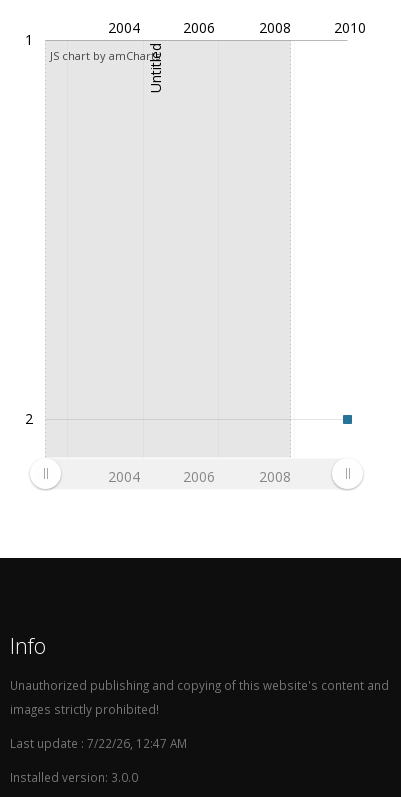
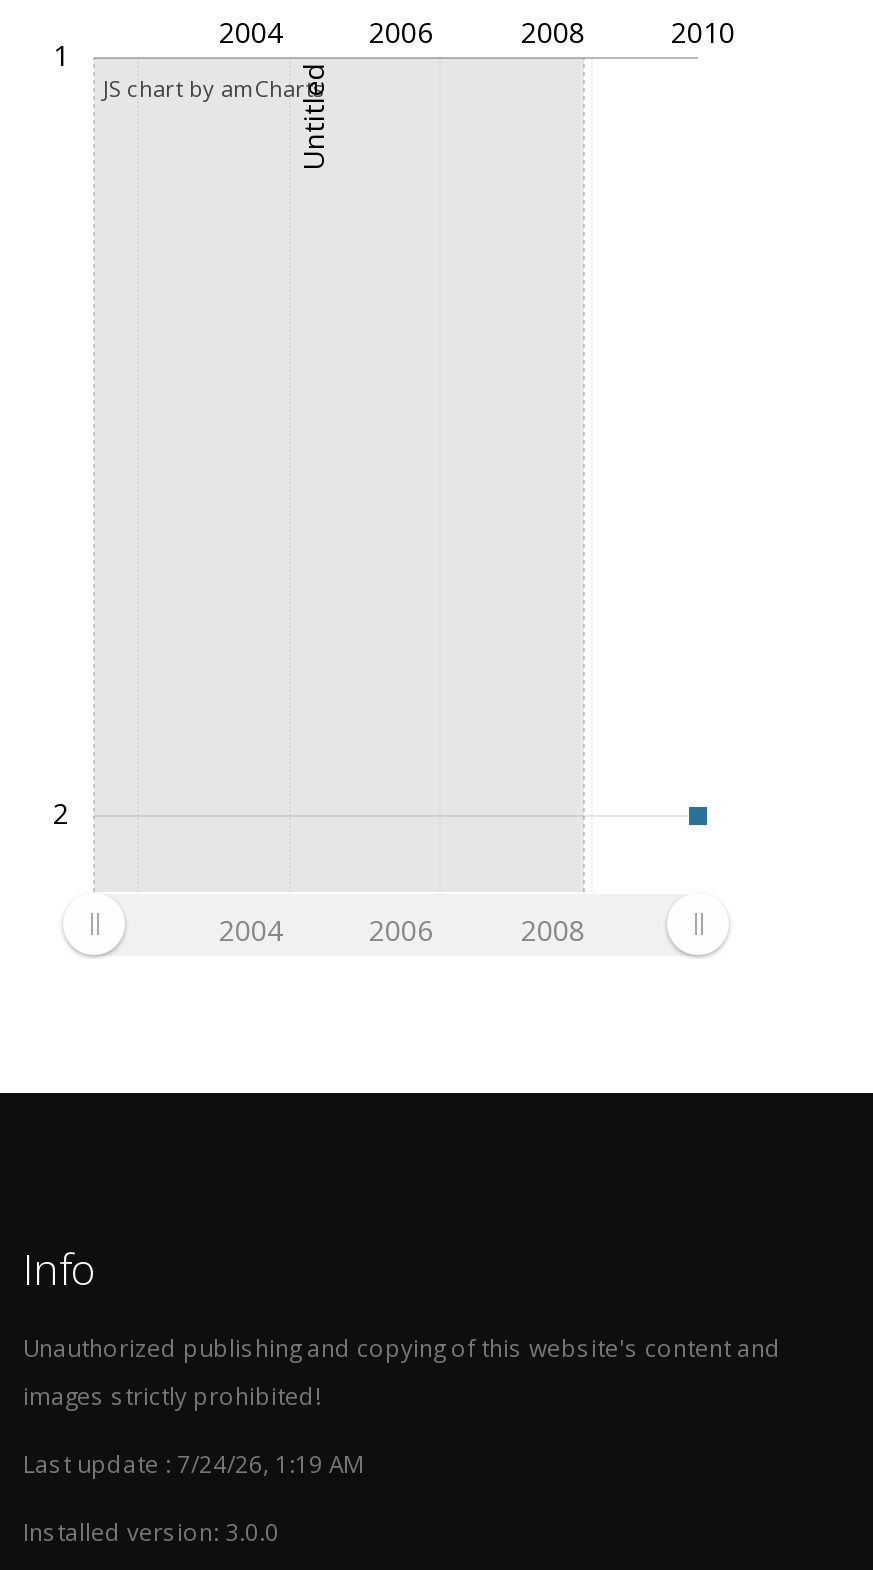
- Last update : 7/22/26, 12:47 AM
+ Last update : 7/24/26, 1:19 AM
